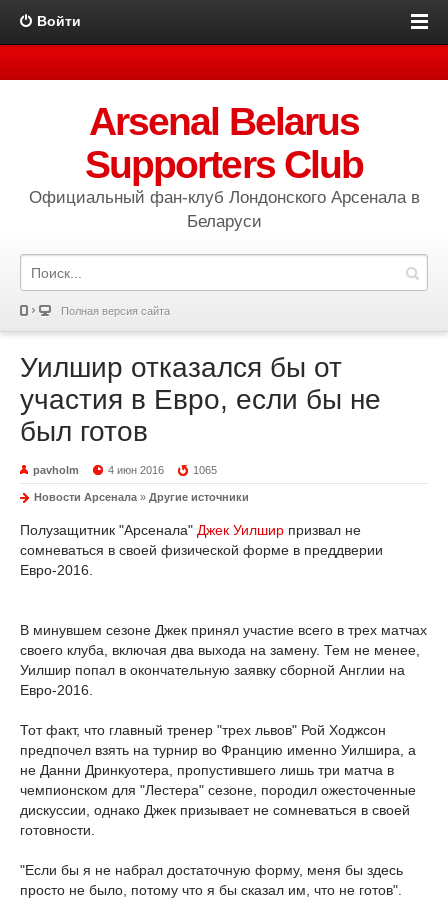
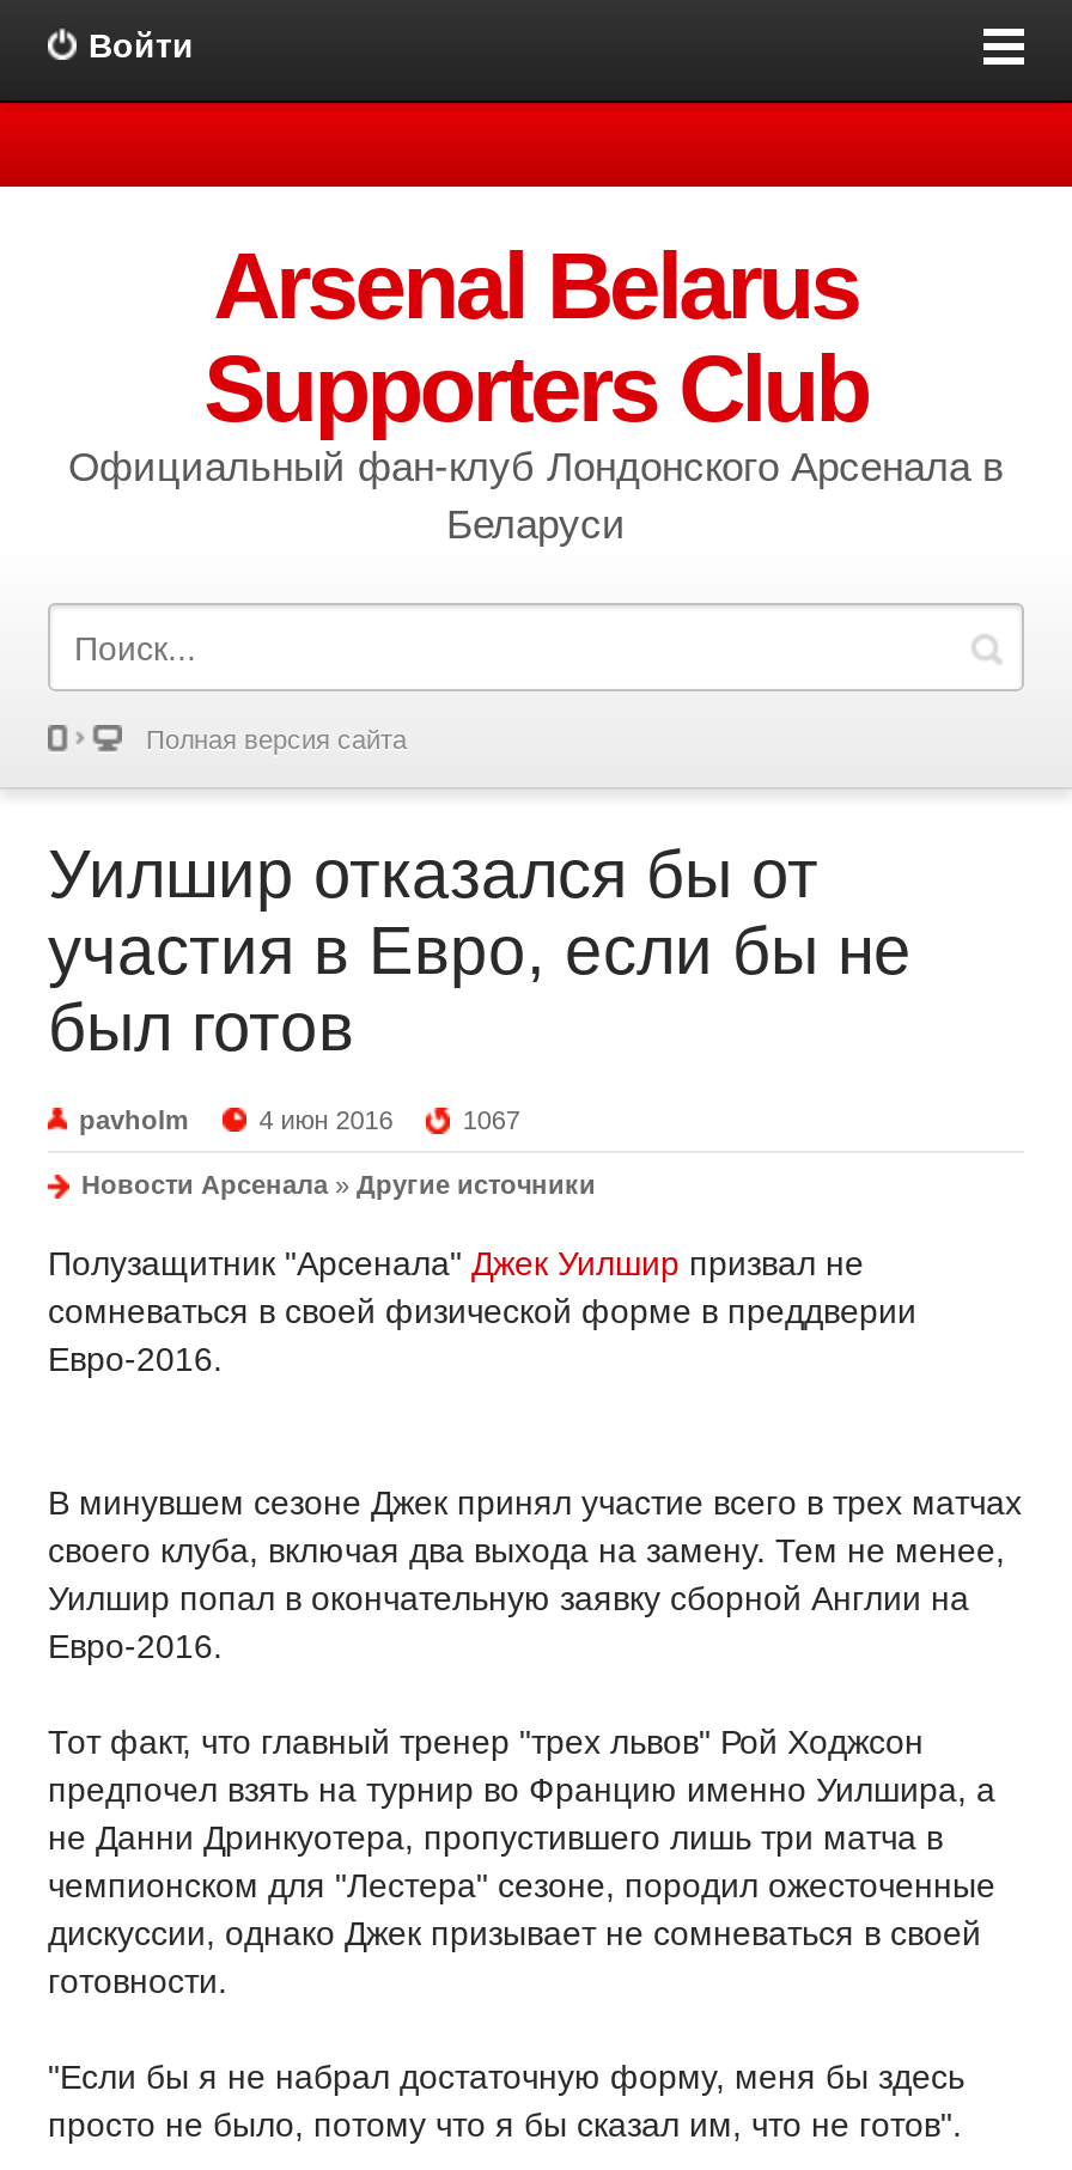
- 1065
+ 1067
